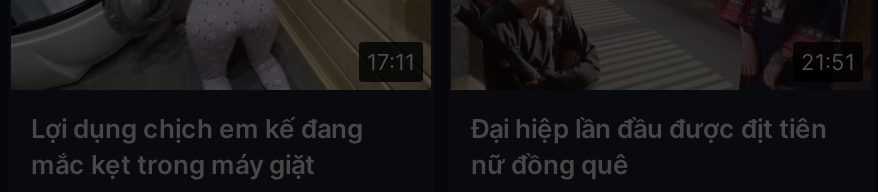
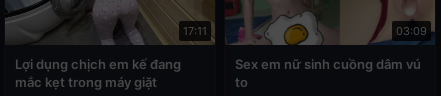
- 21:51
+ 03:09

- Đại hiệp lần đầu được địt tiên
- nữ đồng quê
+ Sex em nữ sinh cuồng dâm vú
+ to
